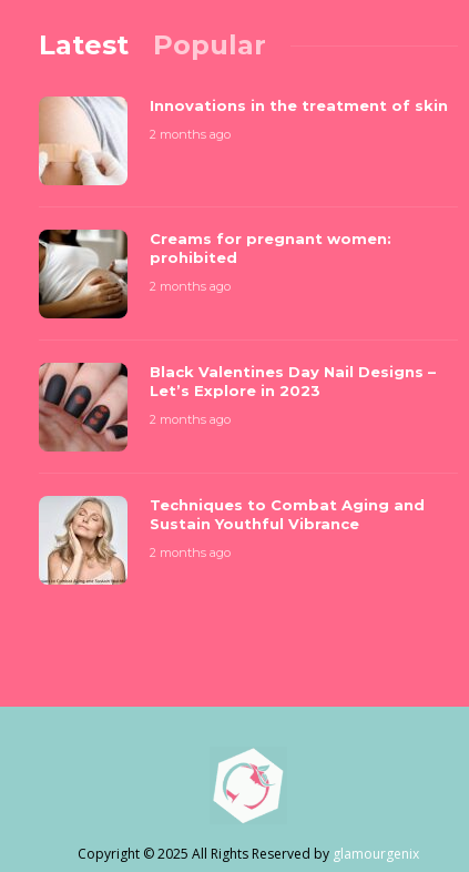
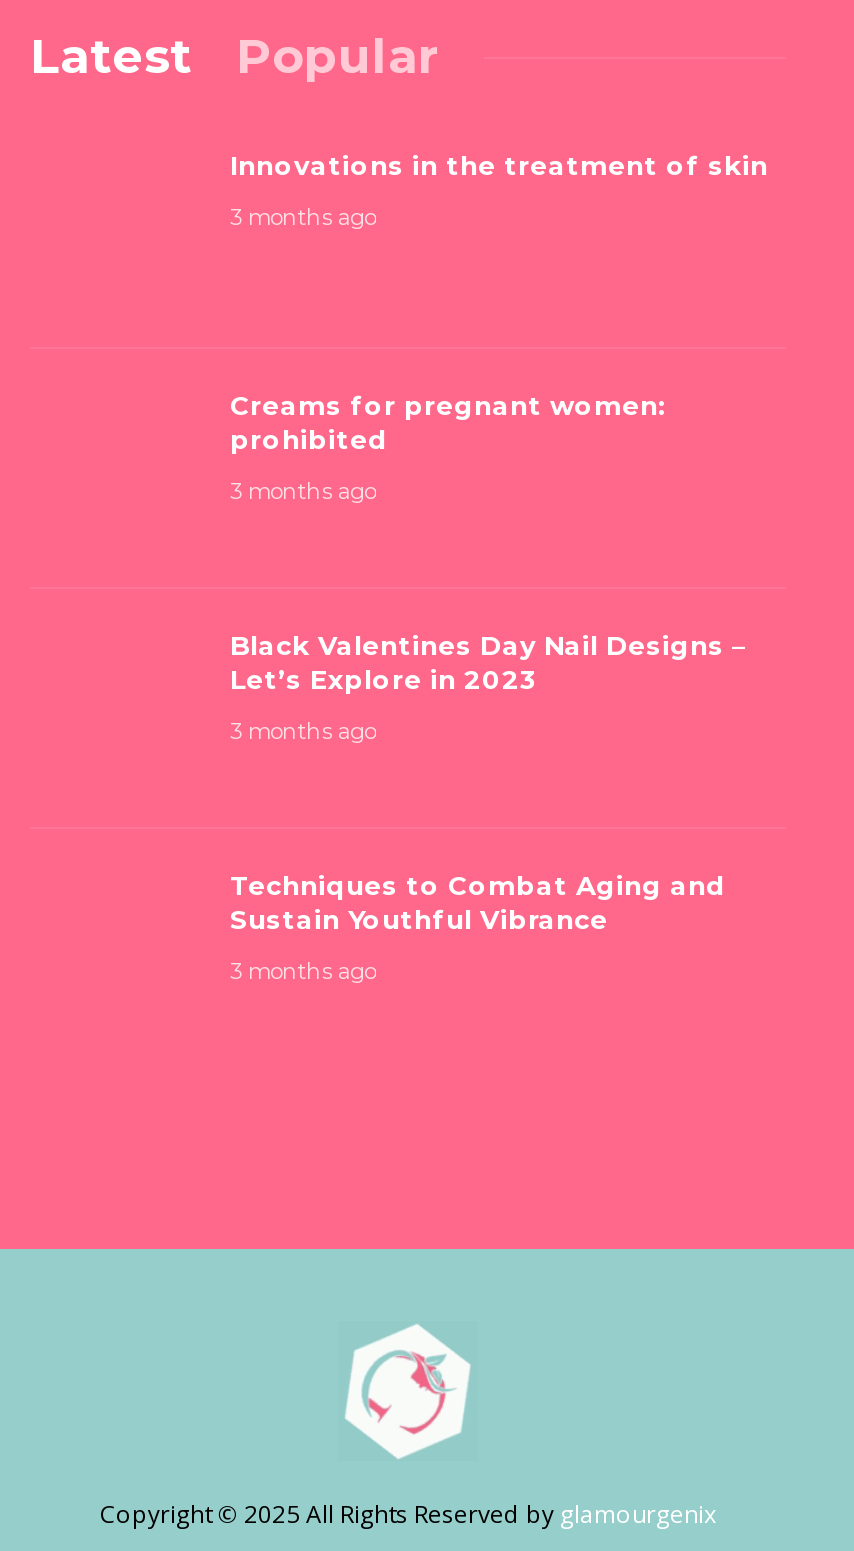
- [image]

- 2 months ago
+ 3 months ago

- [image]

- 2 months ago
+ 3 months ago

- [image]

- 2 months ago
+ 3 months ago

- [image]

- 2 months ago
+ 3 months ago
